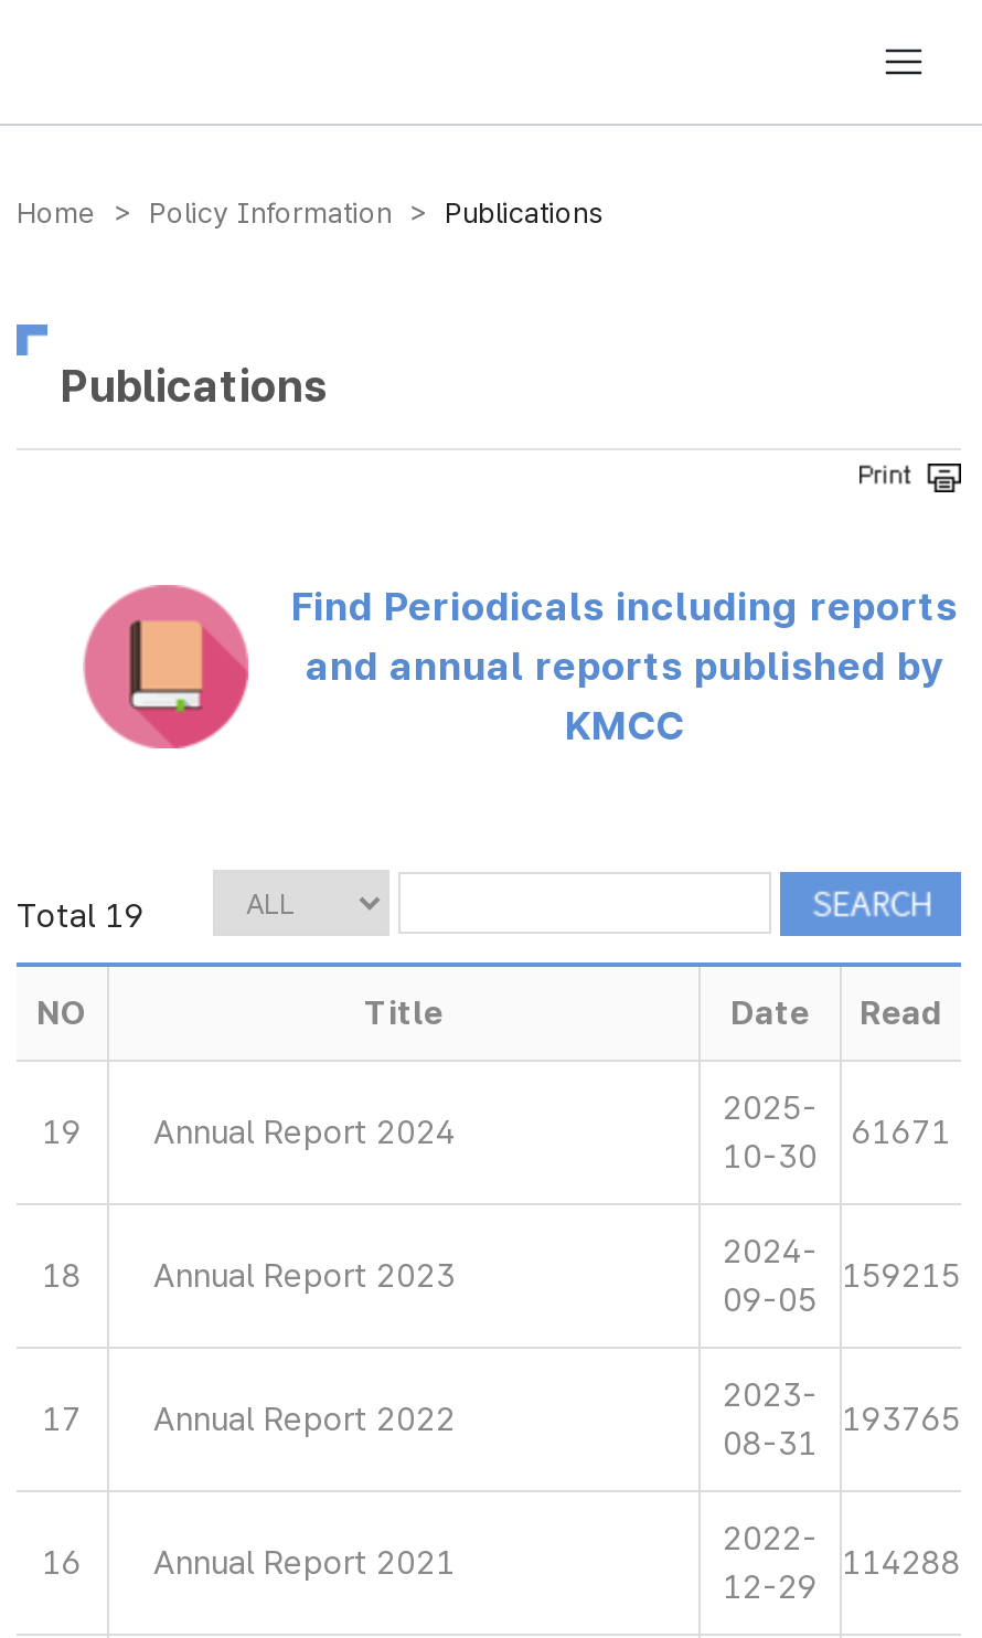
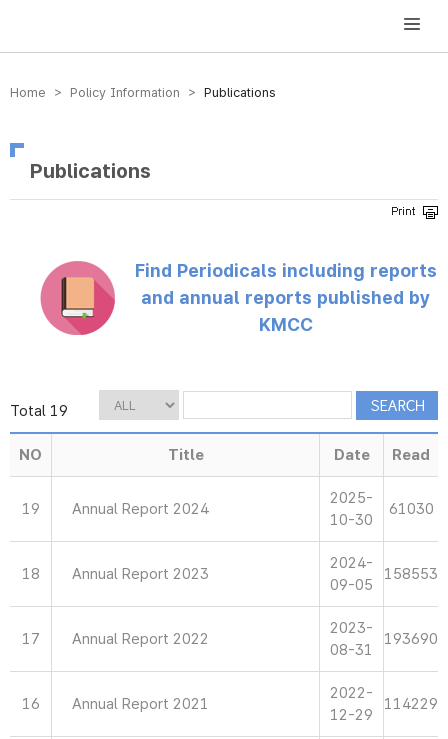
- 61671
+ 61030

- 159215
+ 158553

- 193765
+ 193690

- 114288
+ 114229
